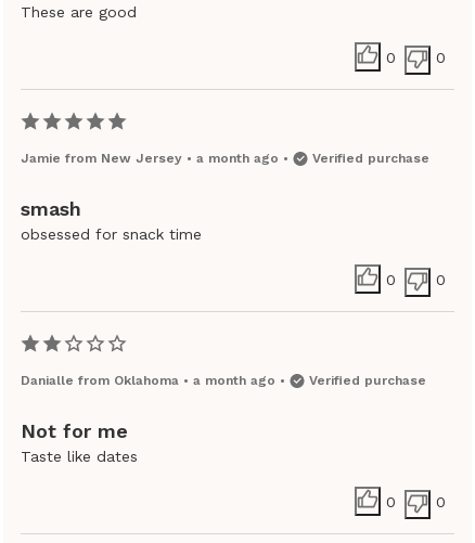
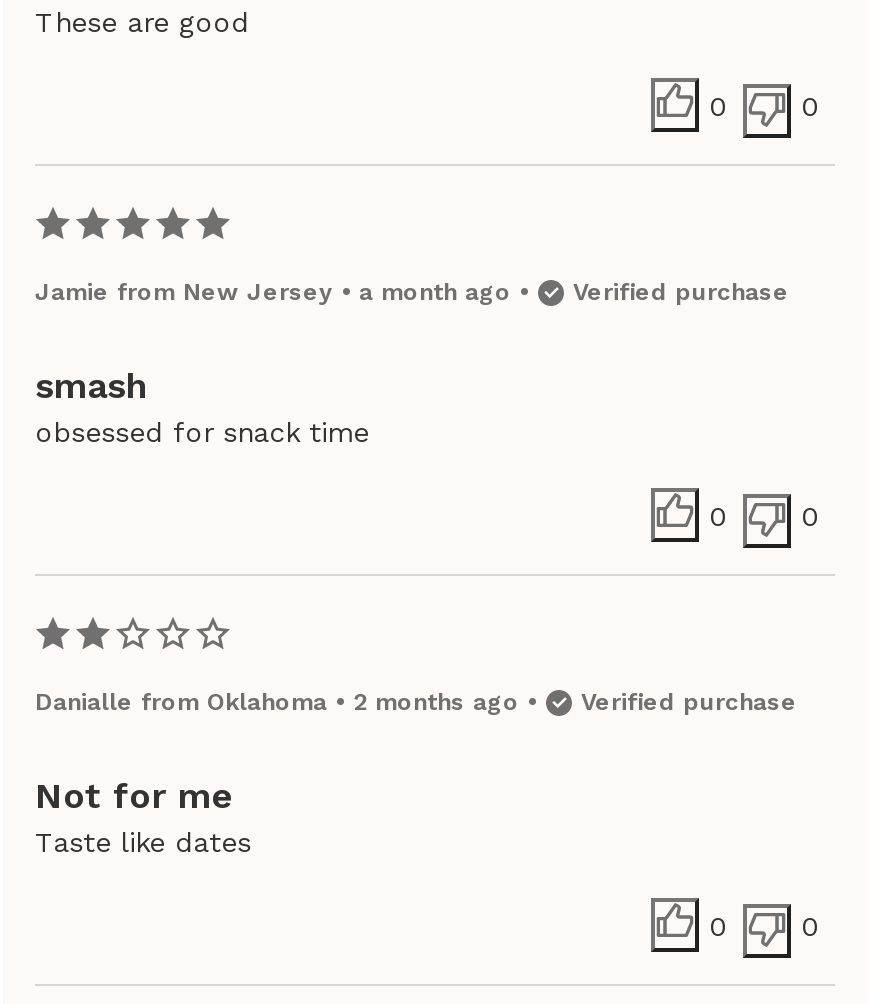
- Danialle from Oklahoma • a month ago •
+ Danialle from Oklahoma • 2 months ago •
